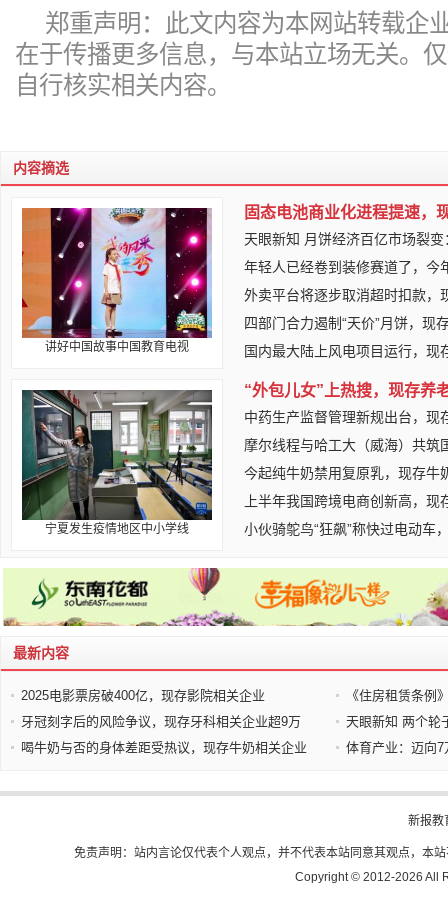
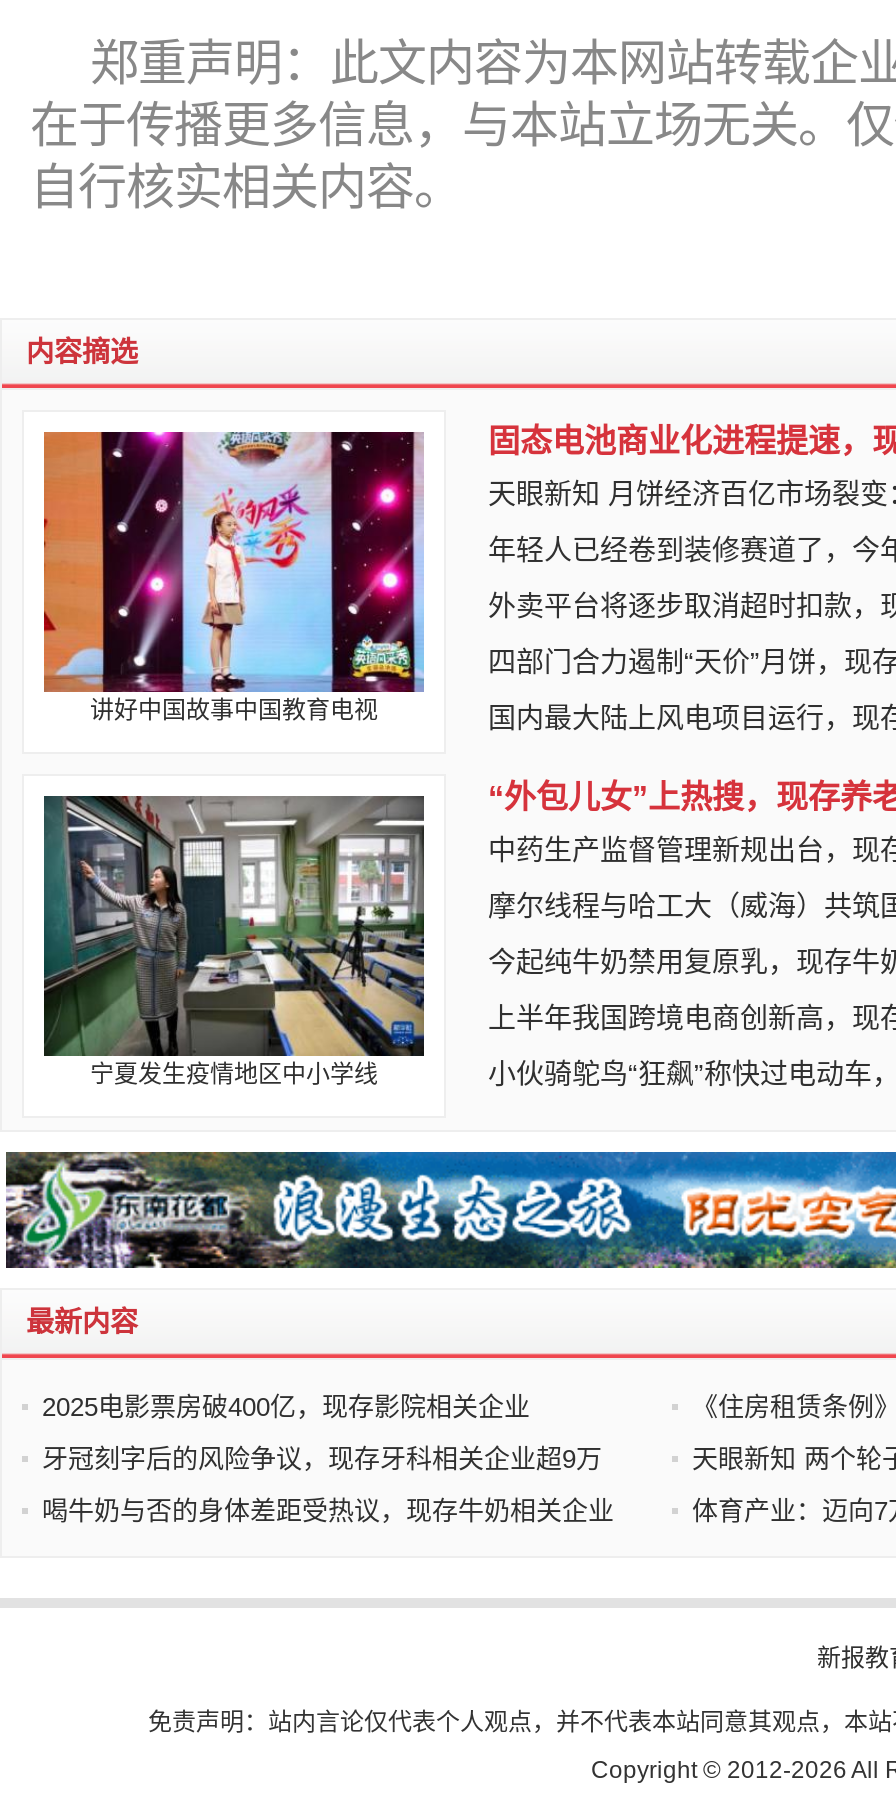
- [image]
+ [image]
